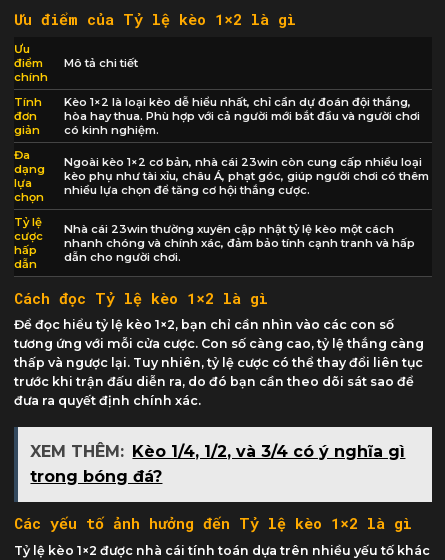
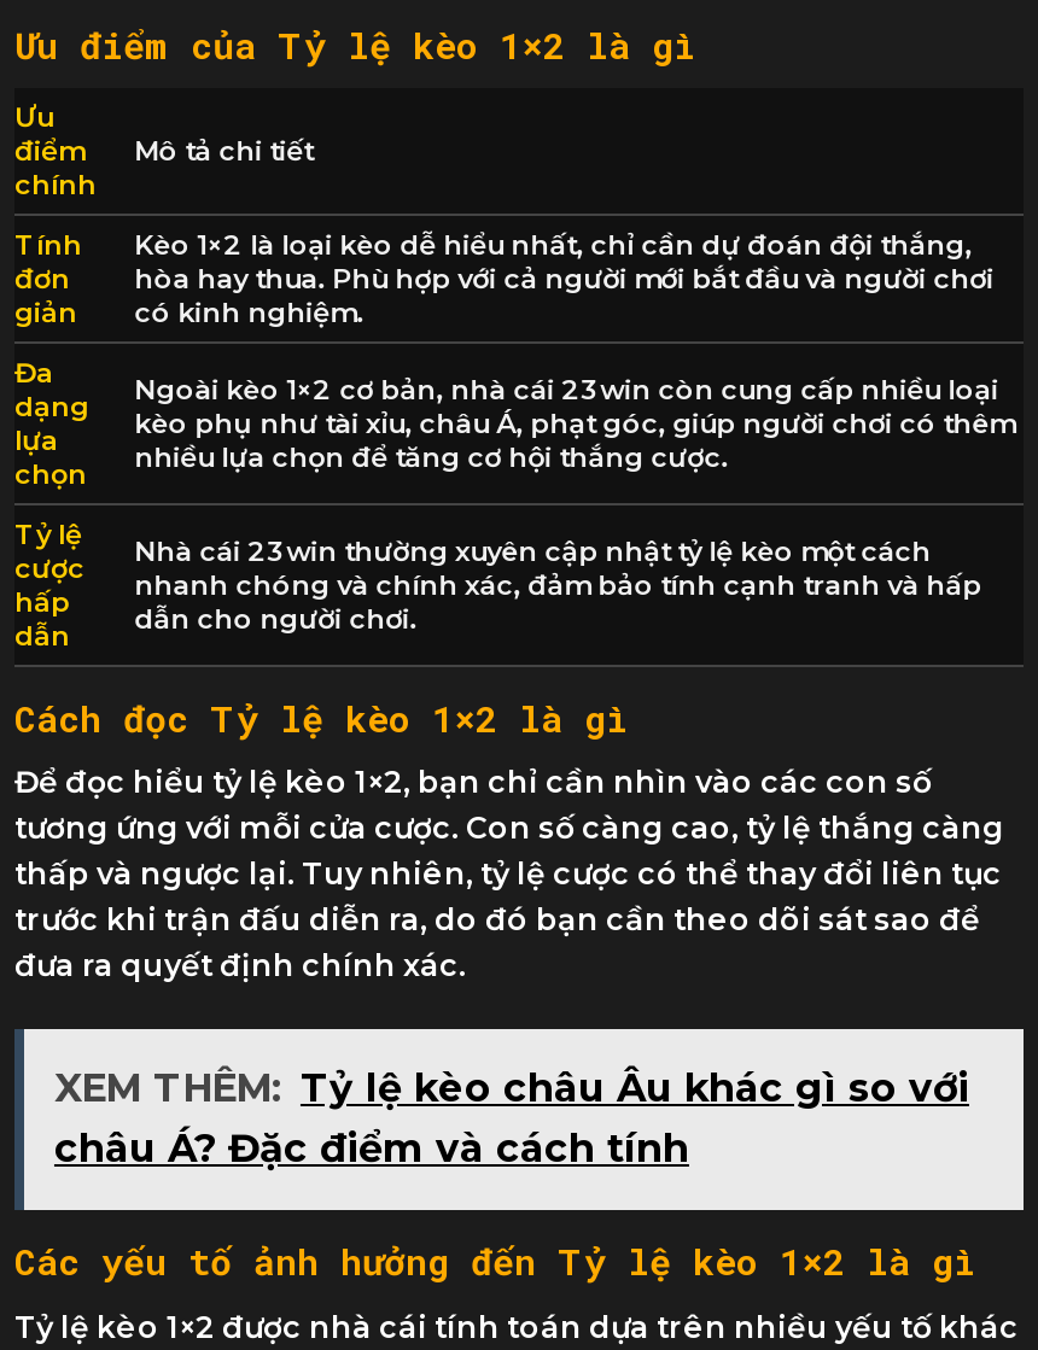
- XEM THÊM: Kèo 1/4, 1/2, và 3/4 có ý nghĩa gì
- trong bóng đá?
+ XEM THÊM: Tỷ lệ kèo châu Âu khác gì so với
+ châu Á? Đặc điểm và cách tính
